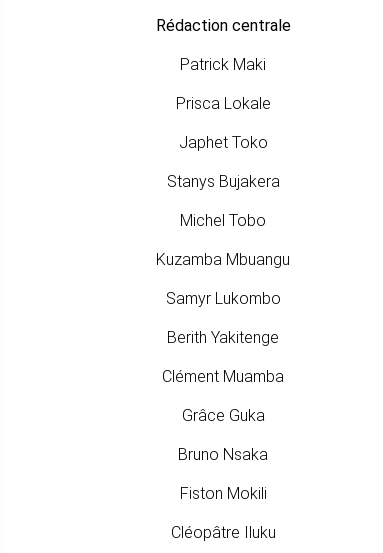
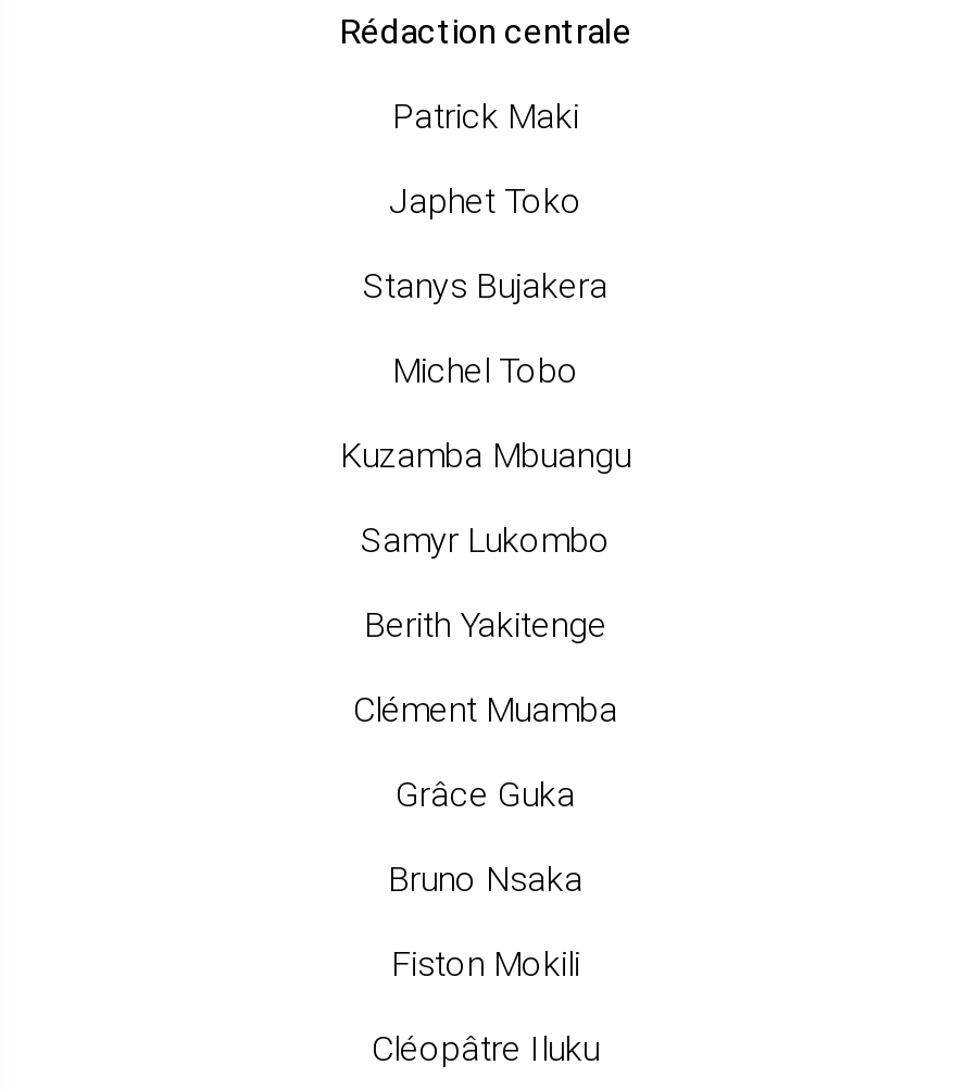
- Prisca Lokale
